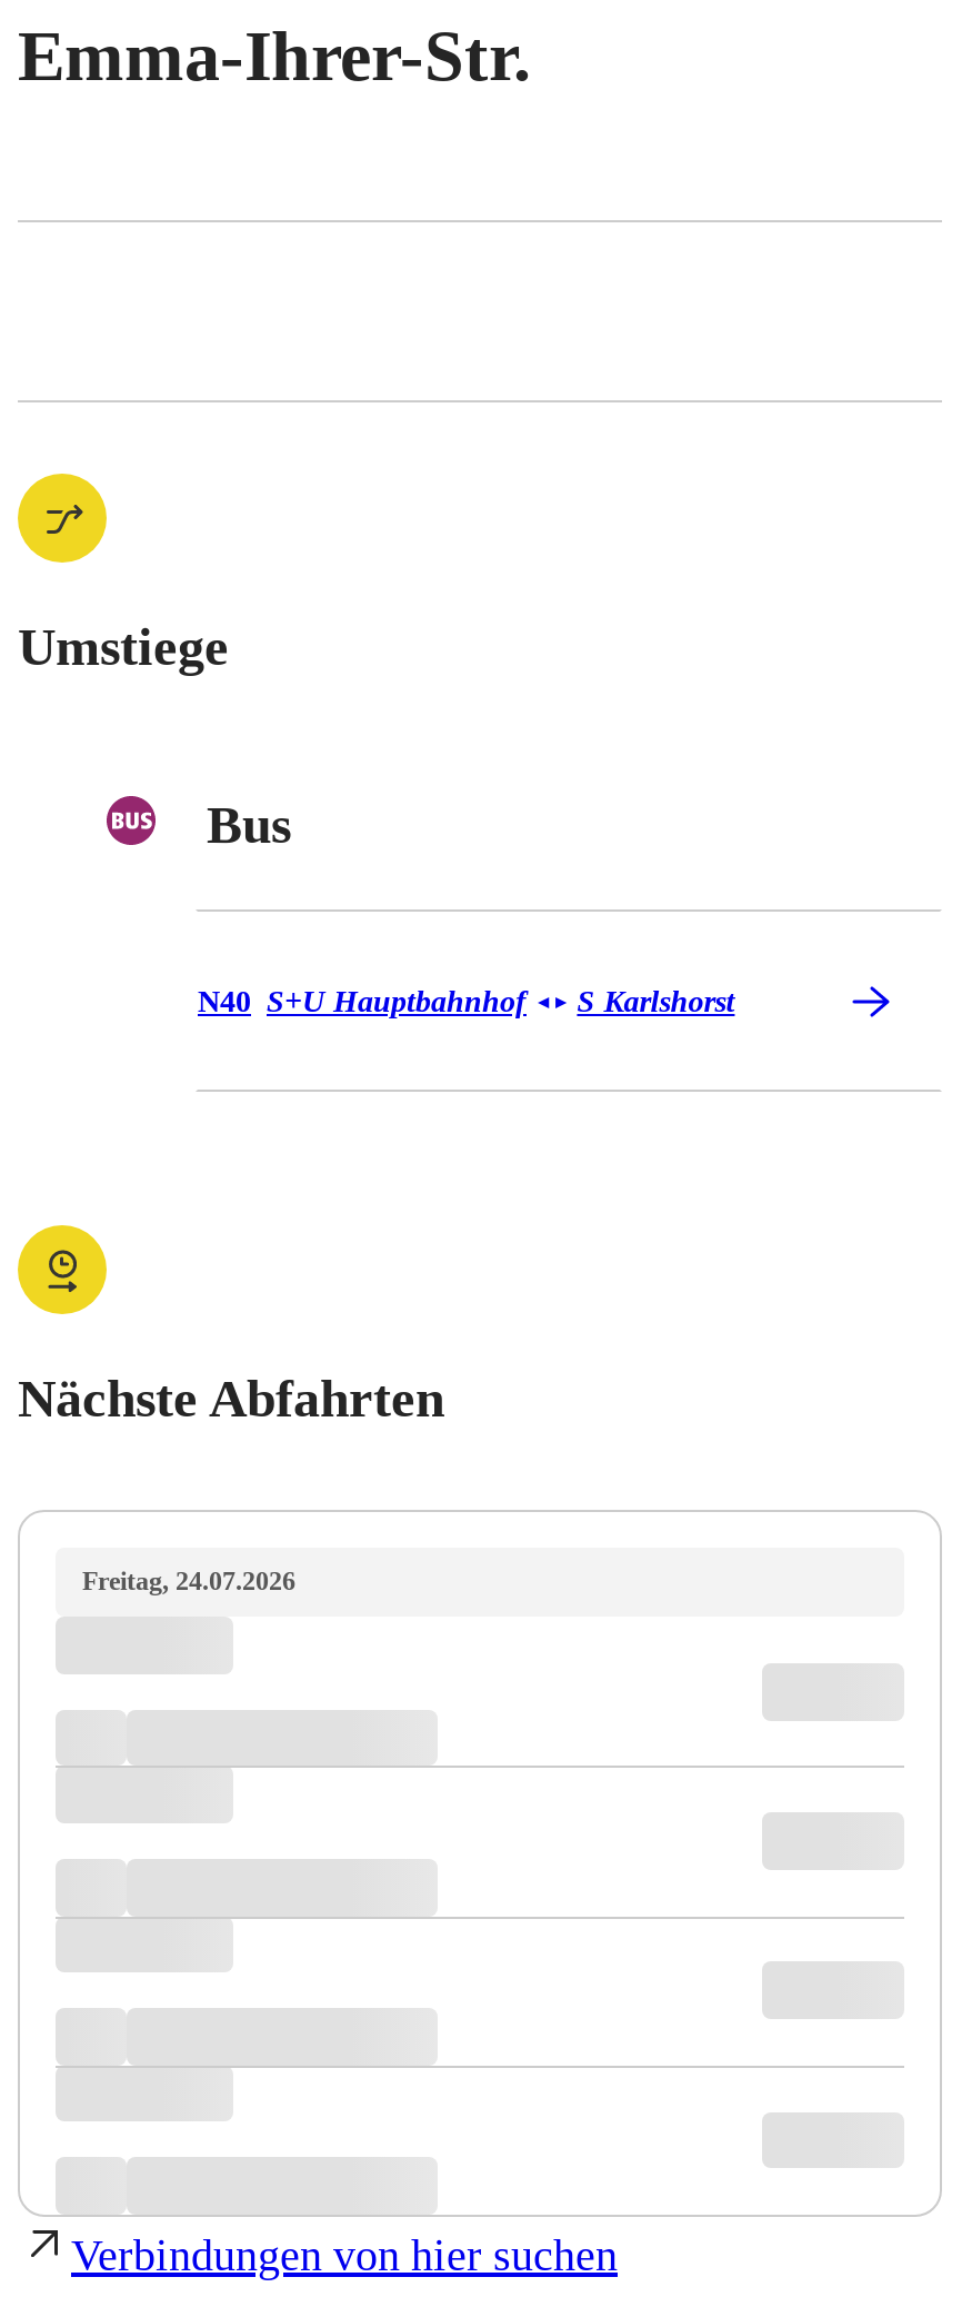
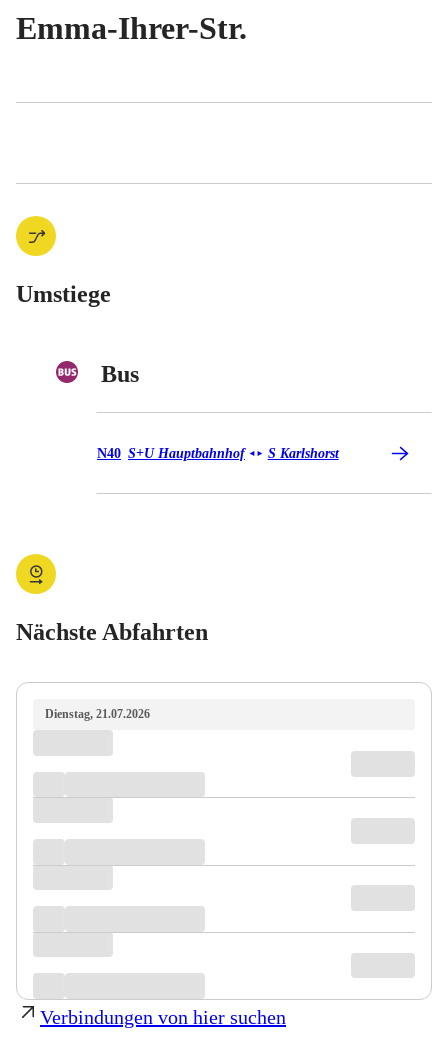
- Freitag, 24.07.2026
+ Dienstag, 21.07.2026
